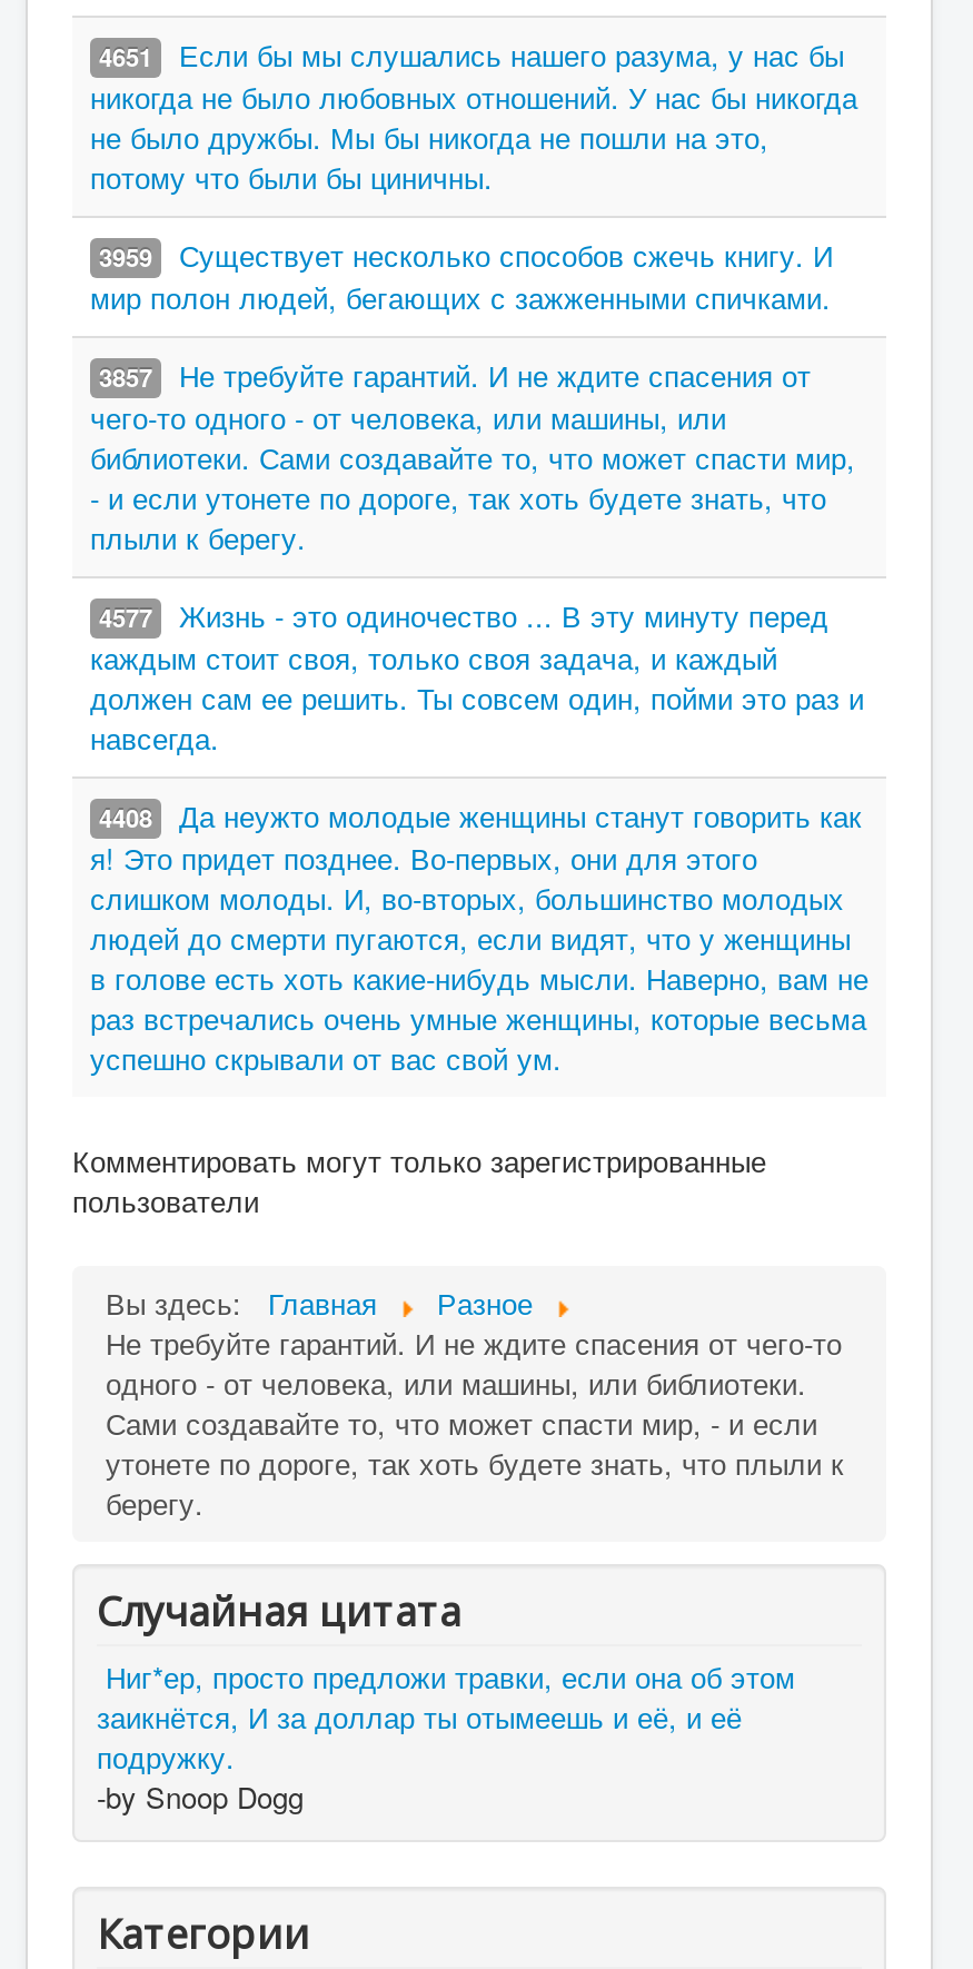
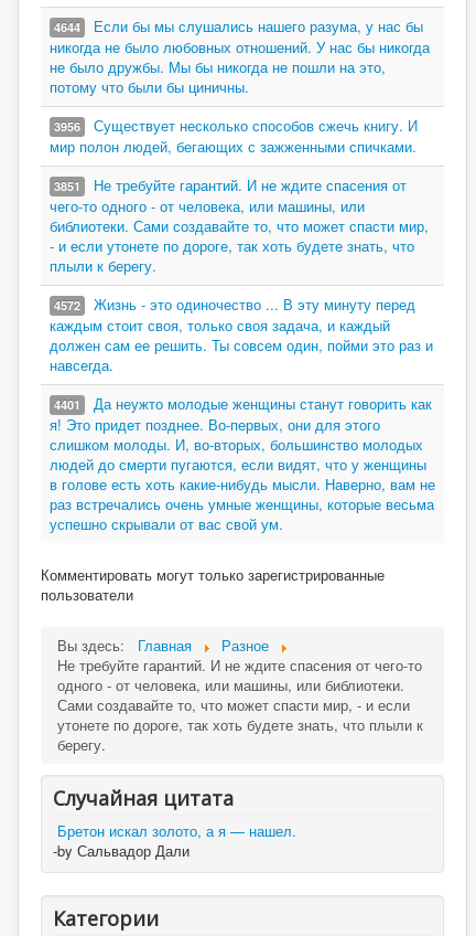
- 4651 Если бы мы слушались нашего разума, у нас бы
+ 4644 Если бы мы слушались нашего разума, у нас бы

- 3959 Существует несколько способов сжечь книгу. И
+ 3956 Существует несколько способов сжечь книгу. И

- 3857 Не требуйте гарантий. И не ждите спасения от
+ 3851 Не требуйте гарантий. И не ждите спасения от

- 4577 Жизнь - это одиночество ... В эту минуту перед
+ 4572 Жизнь - это одиночество ... В эту минуту перед

- 4408 Да неужто молодые женщины станут говорить как
+ 4401 Да неужто молодые женщины станут говорить как

- Ниг*ер, просто предложи травки, если она об этом
- заикнётся, И за доллар ты отымеешь и её, и её
- подружку.
- -by Snoop Dogg
+ Бретон искал золото, а я — нашел.
+ -by Сальвадор Дали
